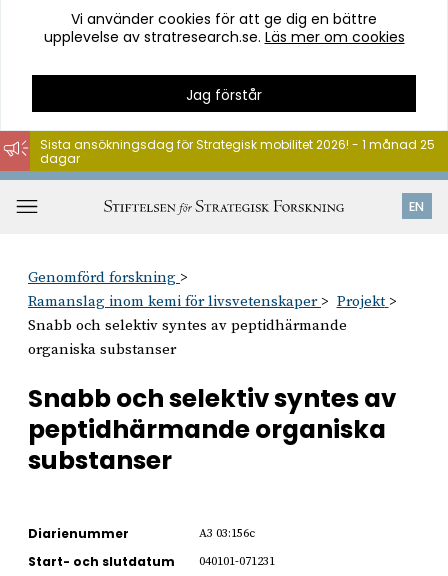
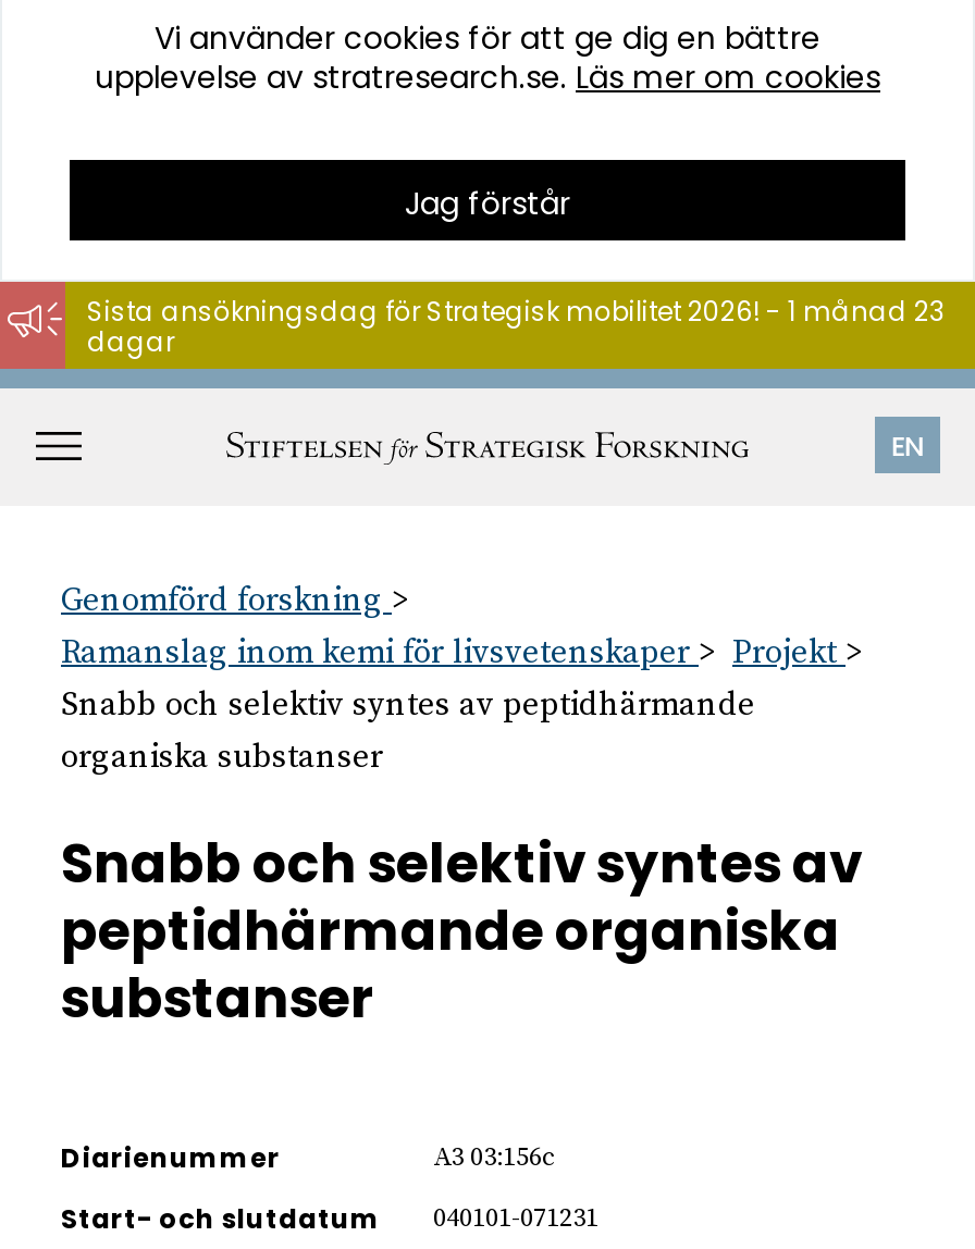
- Sista ansökningsdag för Strategisk mobilitet 2026! - 1 månad 25
+ Sista ansökningsdag för Strategisk mobilitet 2026! - 1 månad 23
